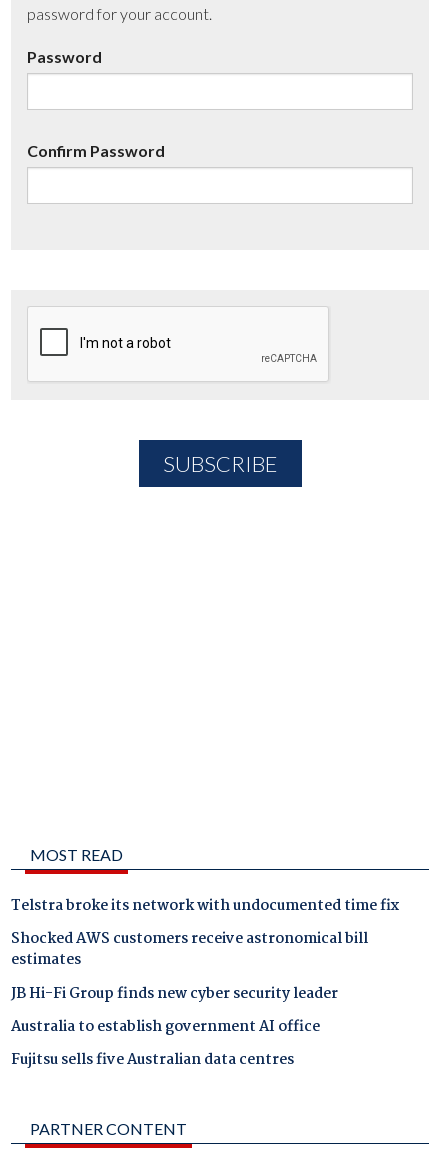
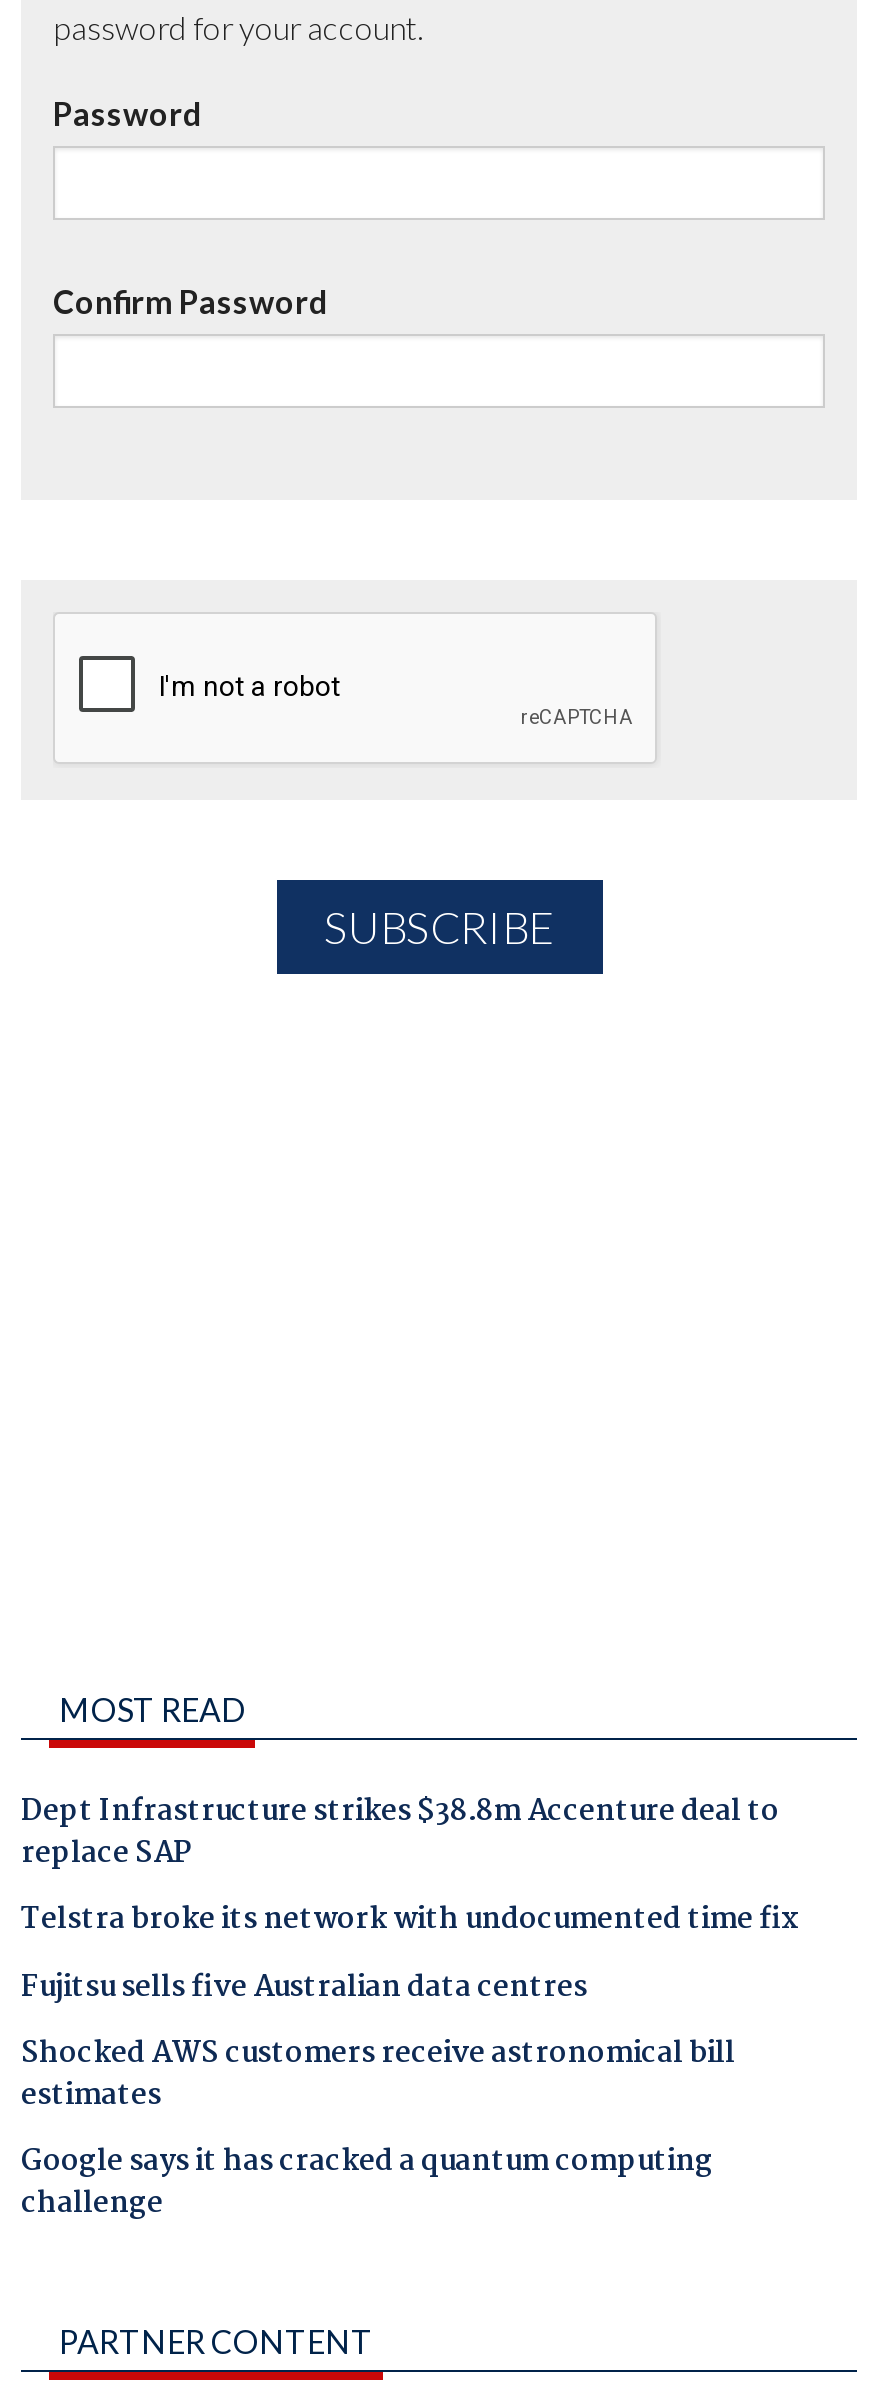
+ Dept Infrastructure strikes $38.8m Accenture deal to
+ replace SAP

moved down: Shocked AWS customers receive astronomical bill | estimates

- JB Hi-Fi Group finds new cyber security leader
- Australia to establish government AI office
+ Google says it has cracked a quantum computing
+ challenge

moved up: Fujitsu sells five Australian data centres
